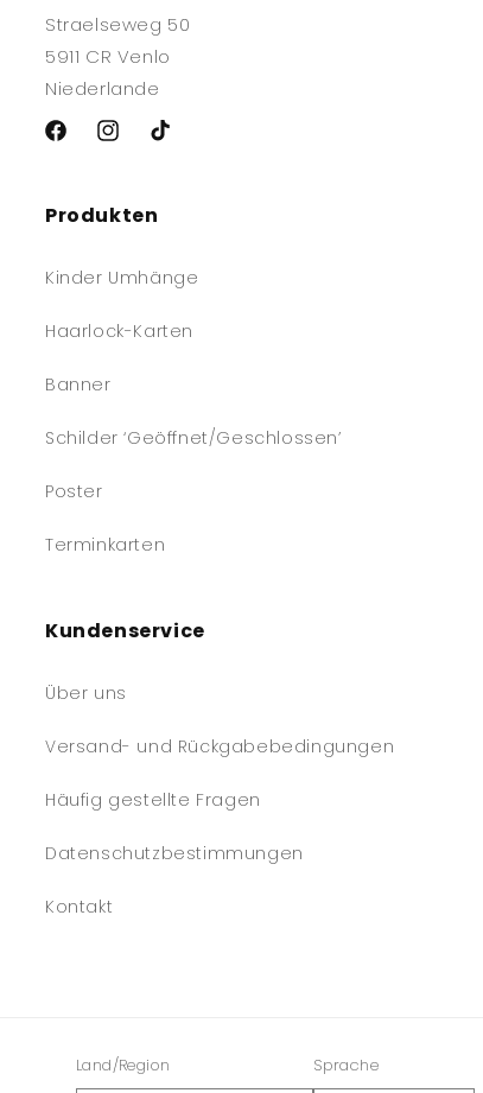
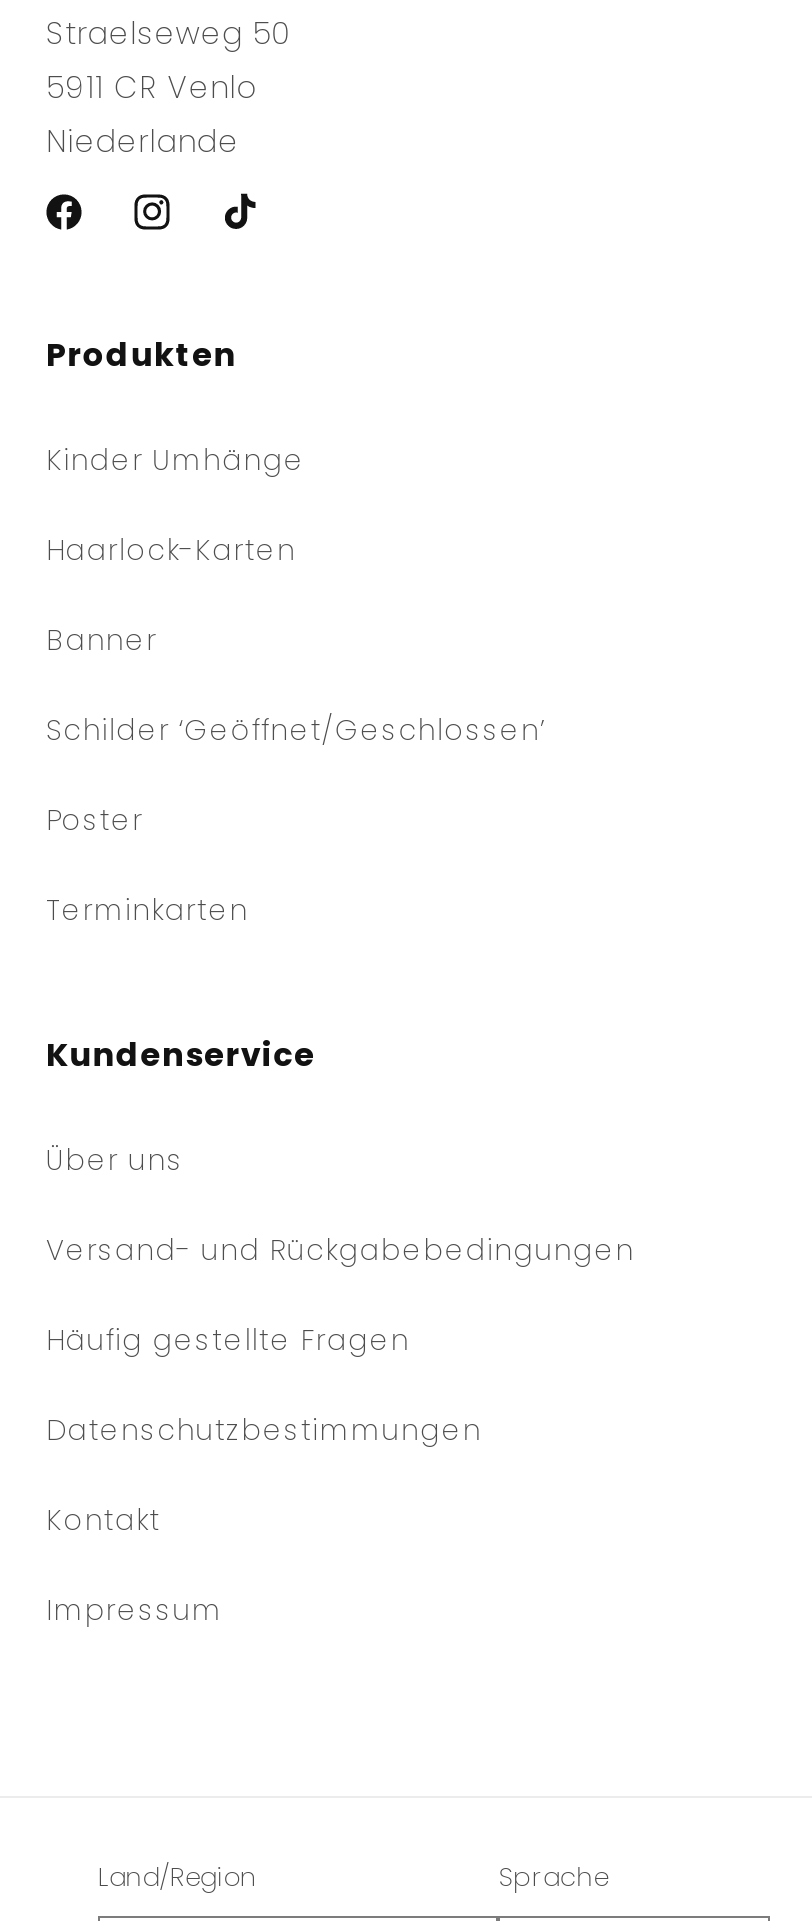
+ Impressum
